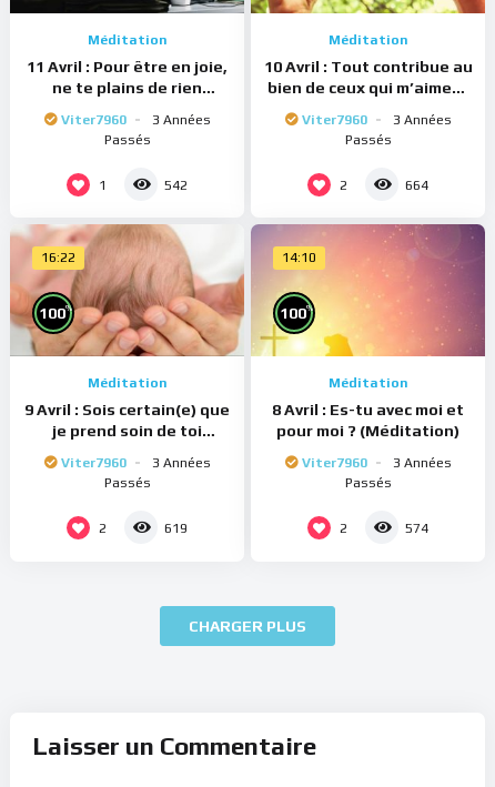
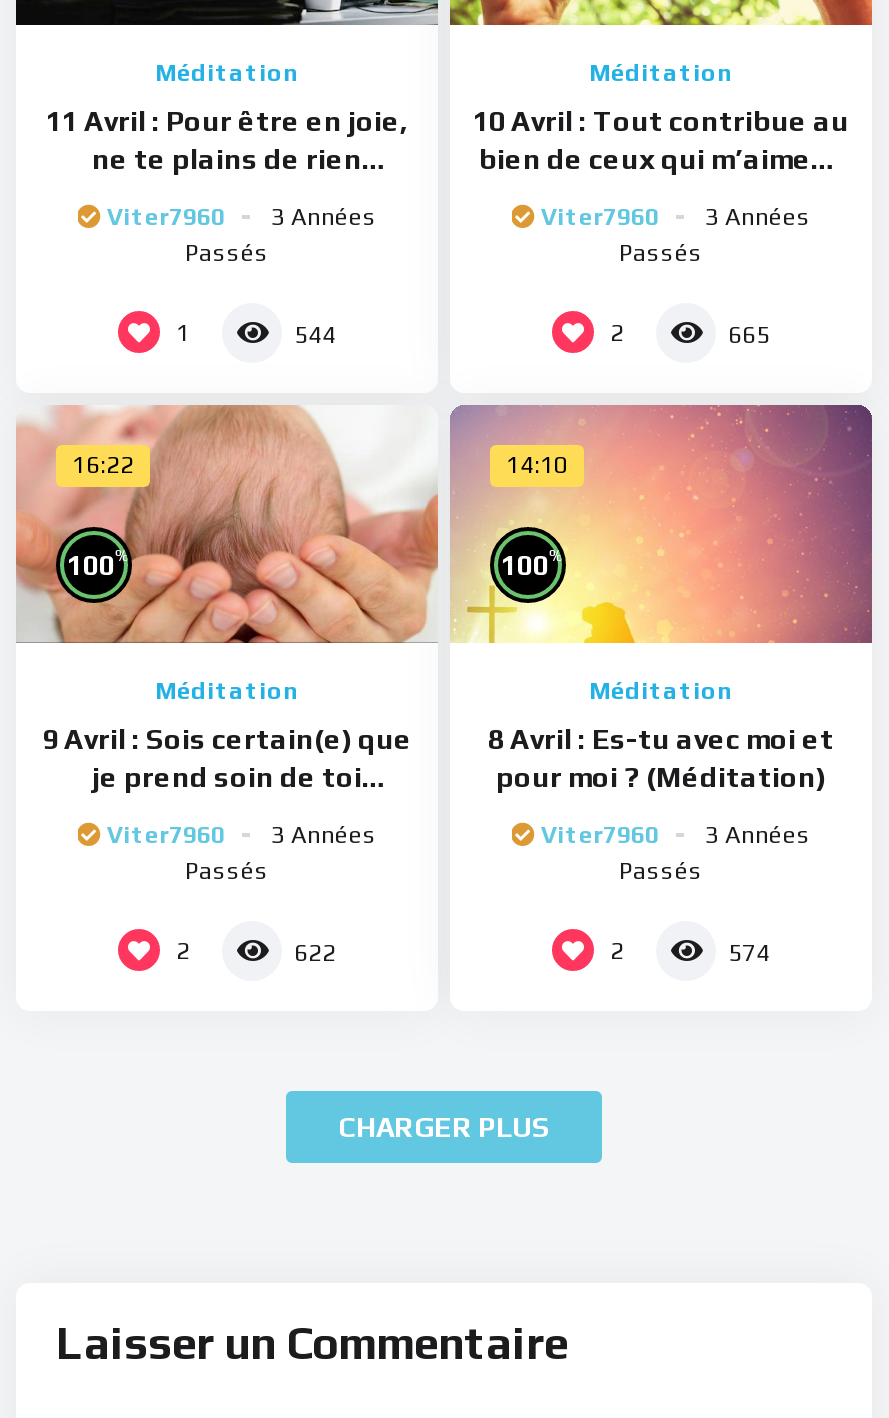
- 542
+ 544

- 664
+ 665

- 619
+ 622
